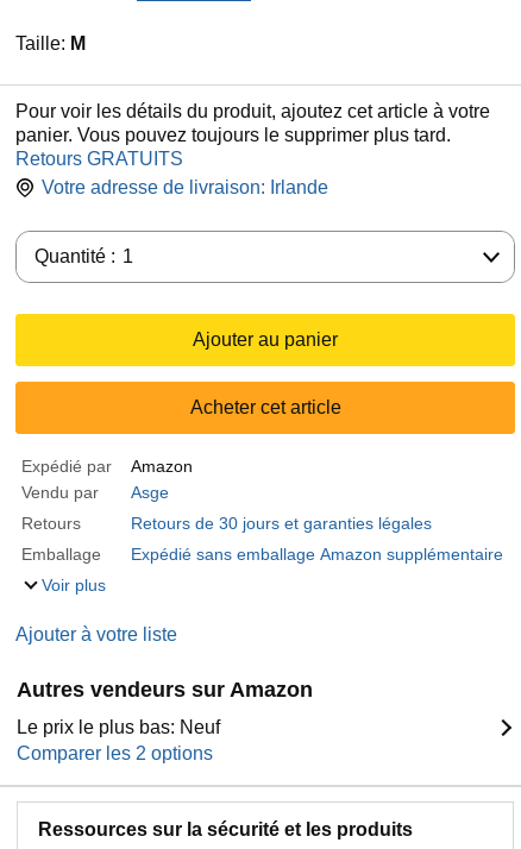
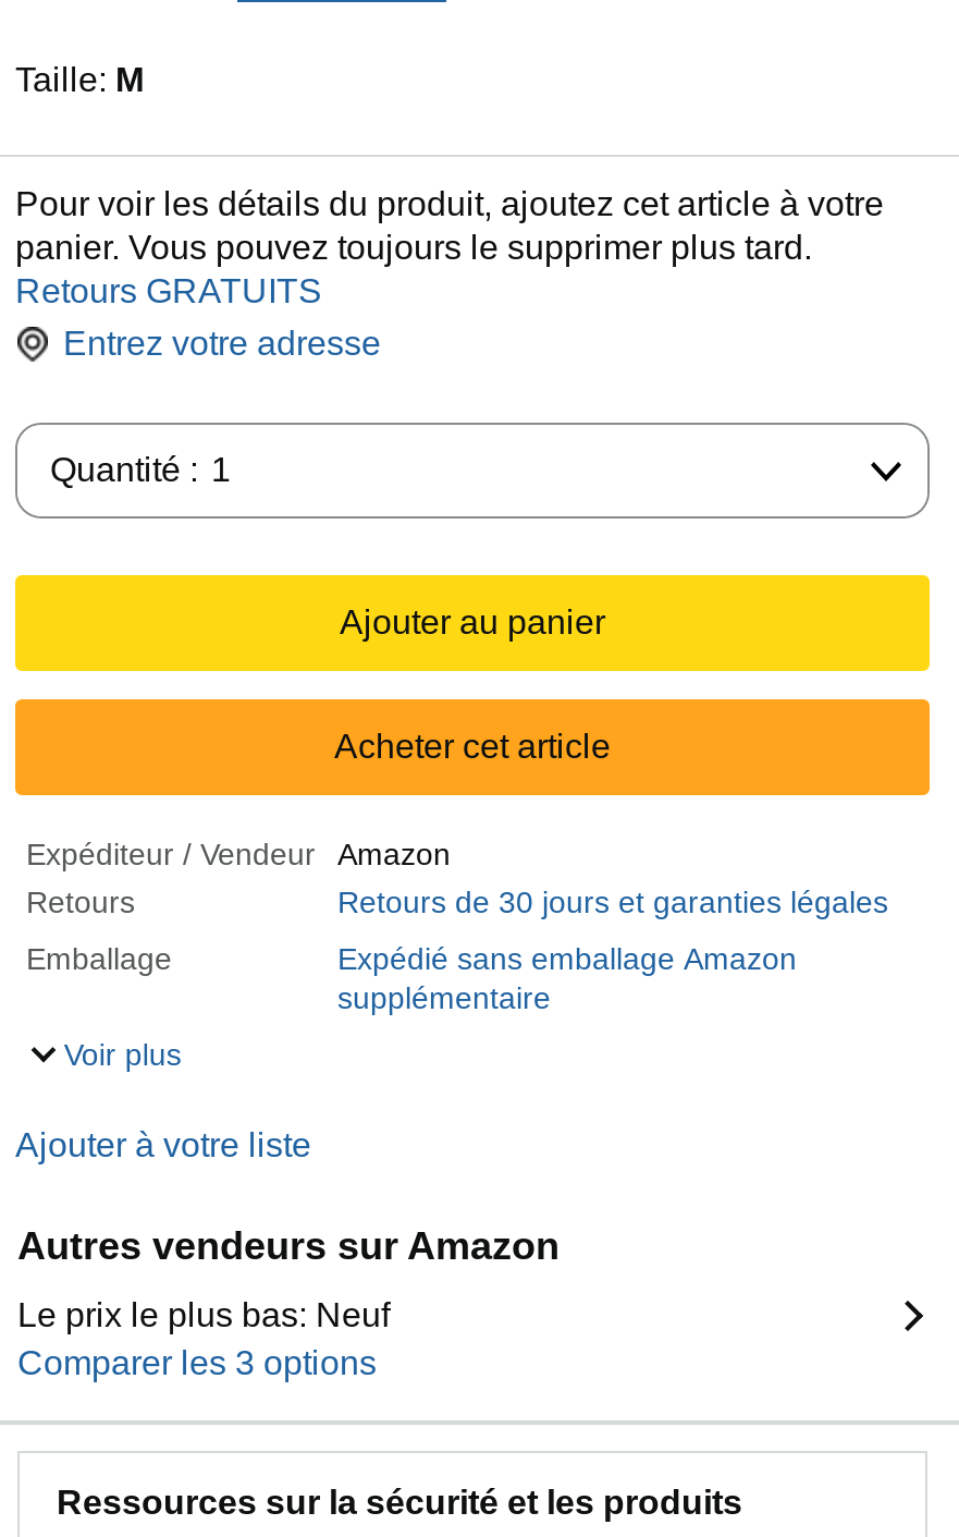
- Votre adresse de livraison: Irlande
+ Entrez votre adresse

- Expédié par
+ Expéditeur / Vendeur

- Vendu par
- Asge

moved up: Retours | Retours de 30 jours et garanties légales | Emballage

- Comparer les 2 options
+ Comparer les 3 options
